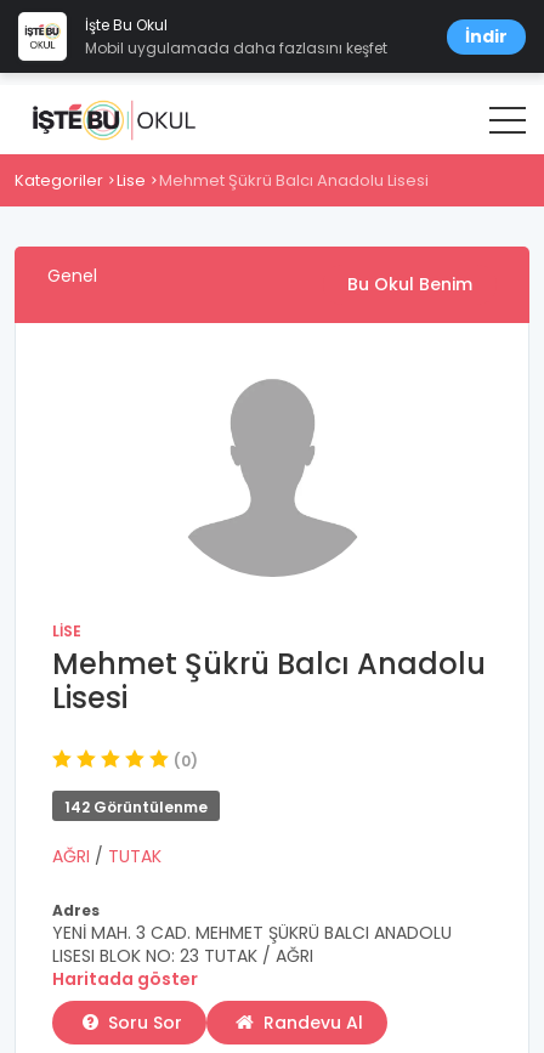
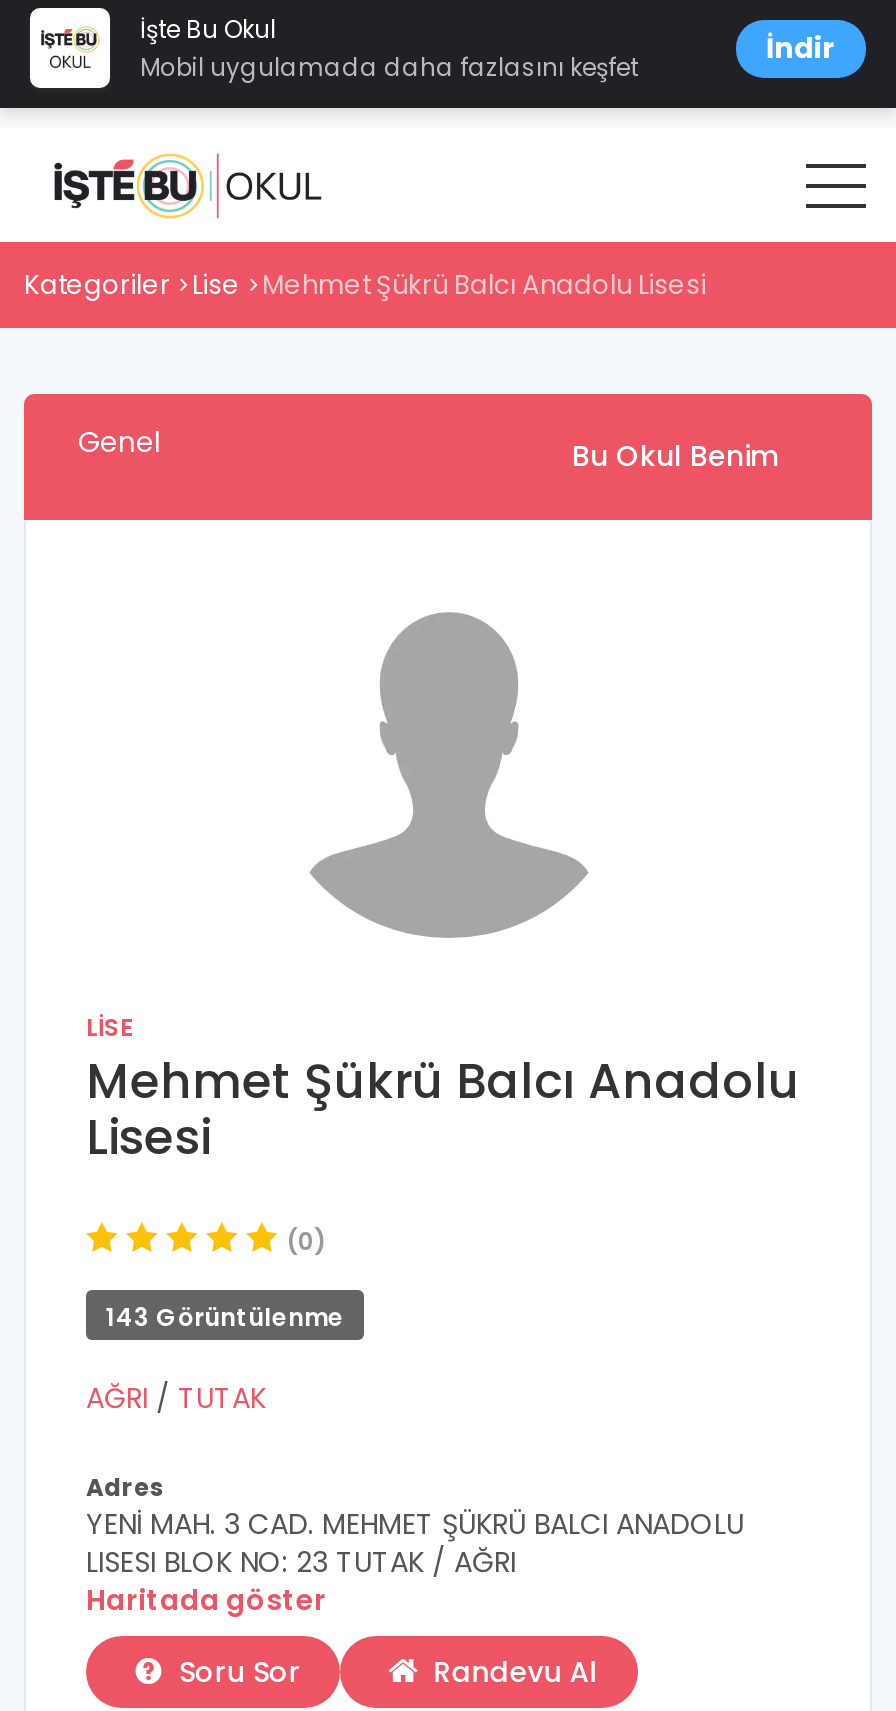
- 142 Görüntülenme
+ 143 Görüntülenme
